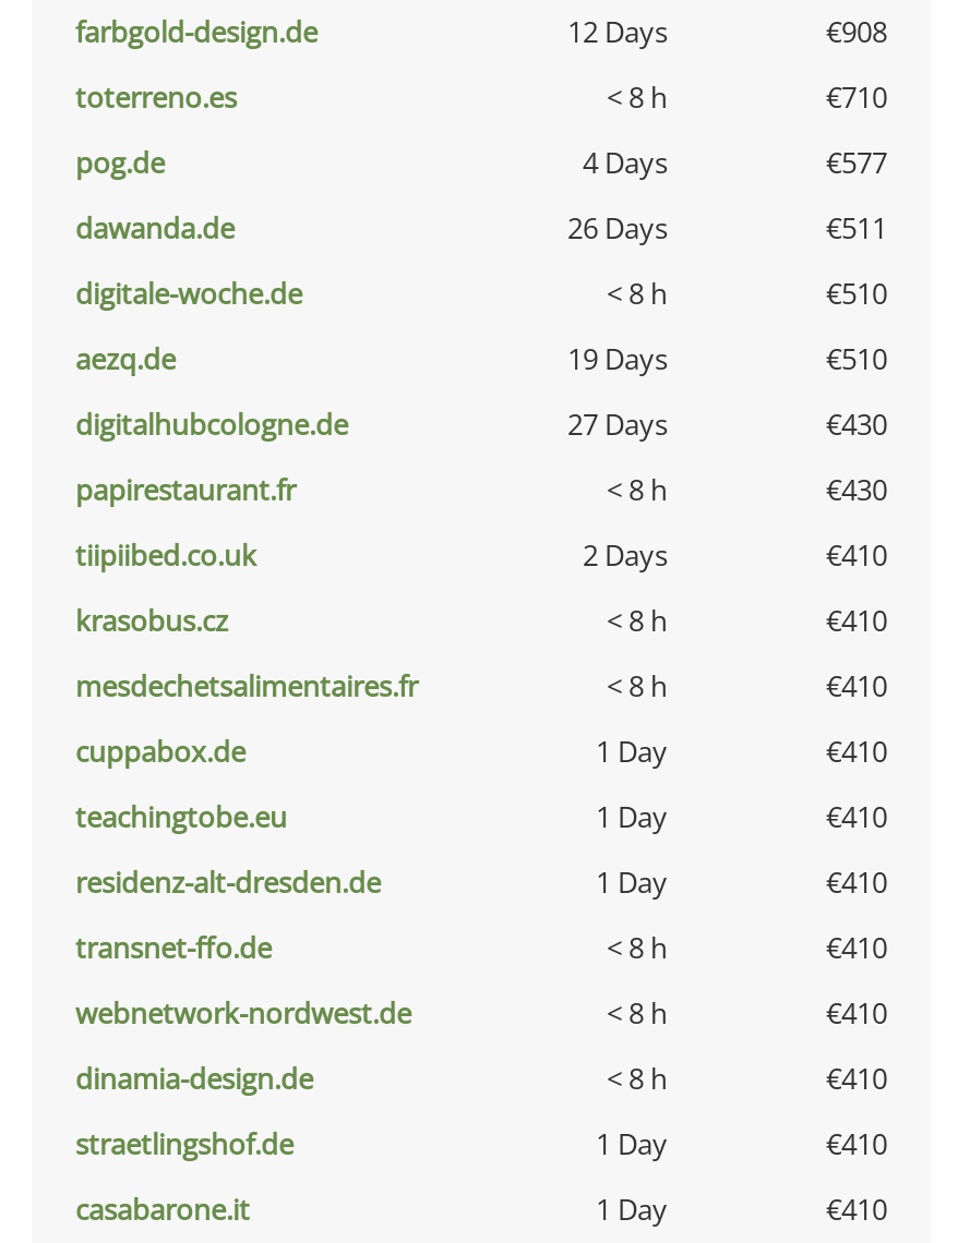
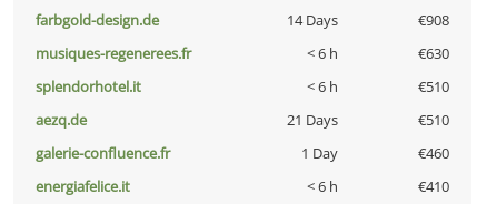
- 12 Days
+ 14 Days

- toterreno.es
- < 8 h
- €710
- pog.de
- 4 Days
- €577
- dawanda.de
- 26 Days
- €511
- digitale-woche.de
- < 8 h
+ musiques-regenerees.fr
+ < 6 h
+ €630
+ splendorhotel.it
+ < 6 h

- 19 Days
+ 21 Days

- digitalhubcologne.de
- 27 Days
- €430
- papirestaurant.fr
- < 8 h
- €430
- tiipiibed.co.uk
- 2 Days
- €410
- krasobus.cz
- < 8 h
- €410
- mesdechetsalimentaires.fr
- < 8 h
- €410
- cuppabox.de
+ galerie-confluence.fr

- €410
- teachingtobe.eu
- 1 Day
- €410
- residenz-alt-dresden.de
- 1 Day
- €410
- transnet-ffo.de
- < 8 h
- €410
- webnetwork-nordwest.de
- < 8 h
- €410
- dinamia-design.de
- < 8 h
- €410
- straetlingshof.de
- 1 Day
- €410
- casabarone.it
- 1 Day
+ €460
+ energiafelice.it
+ < 6 h
